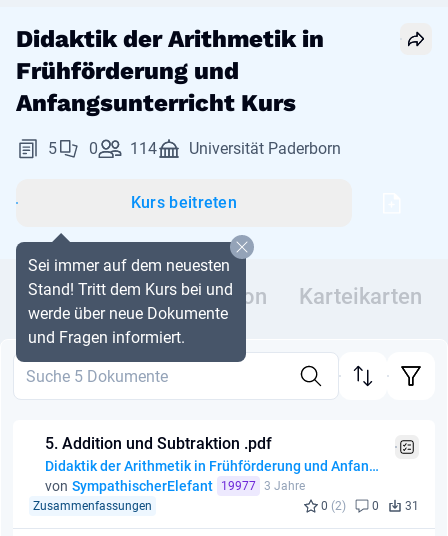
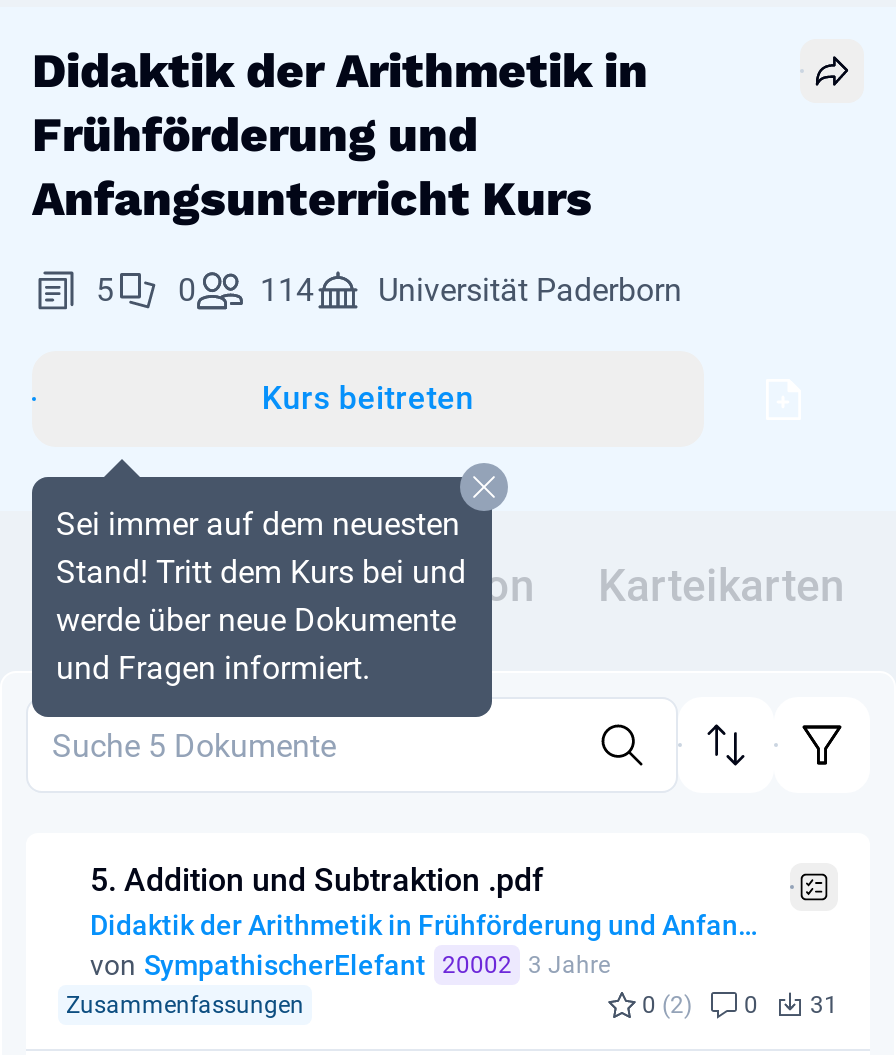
- von SympathischerElefant 19977 3 Jahre
+ von SympathischerElefant 20002 3 Jahre
